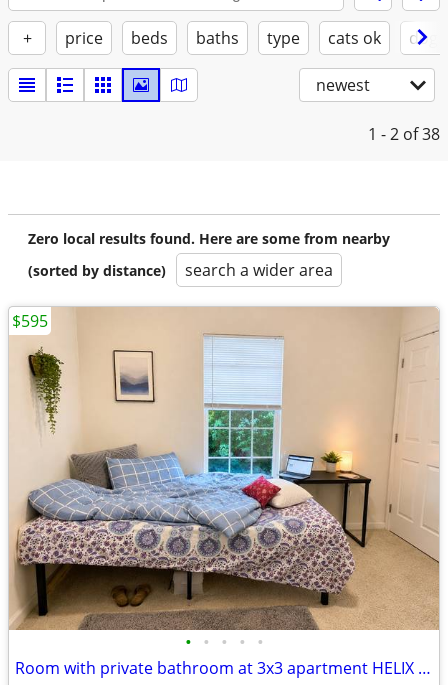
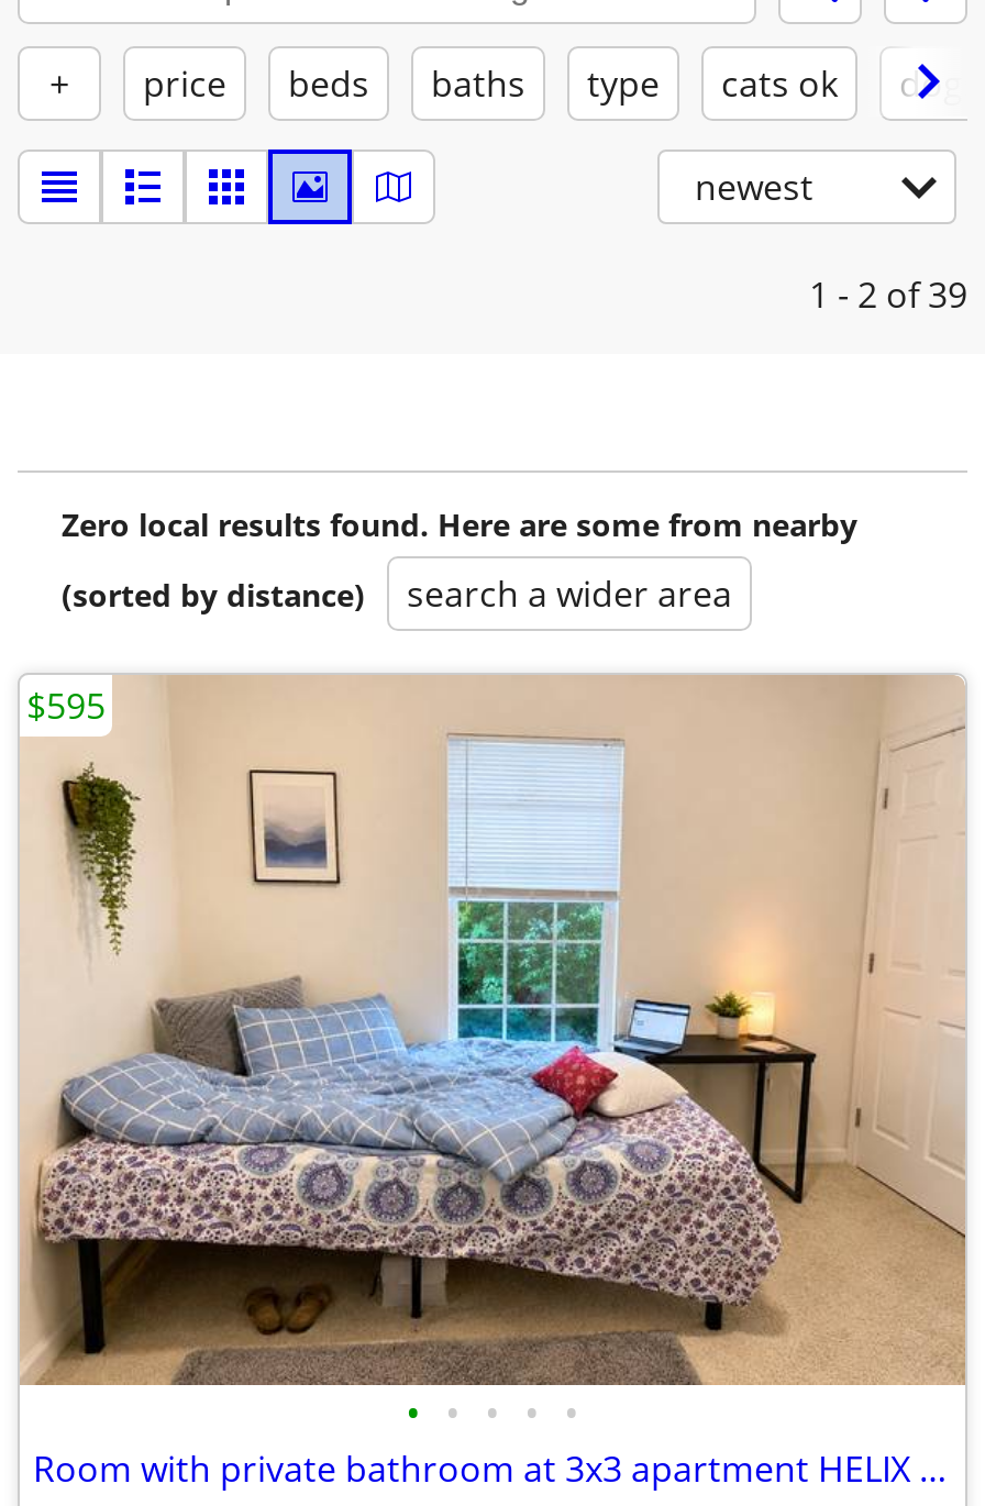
- 1 - 2 of 38
+ 1 - 2 of 39
